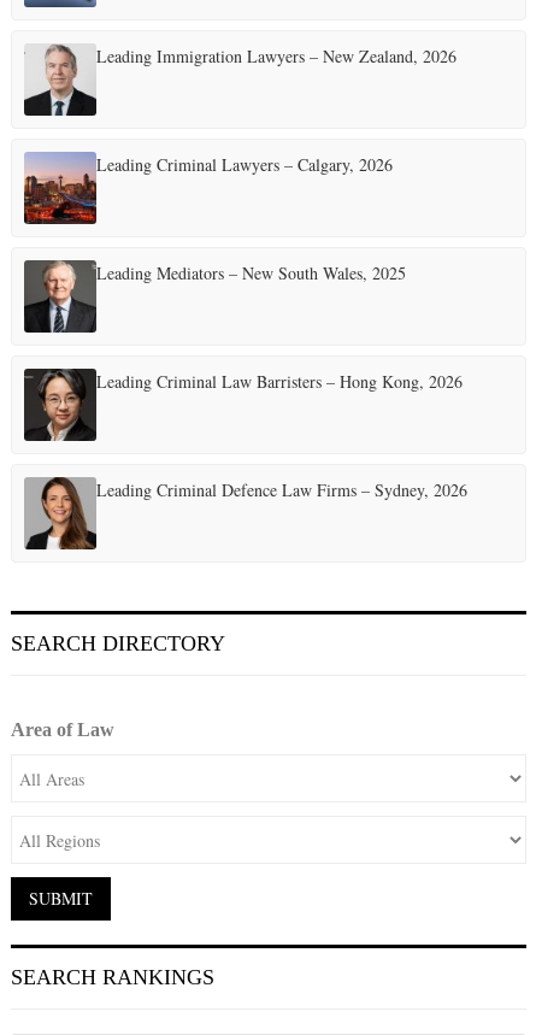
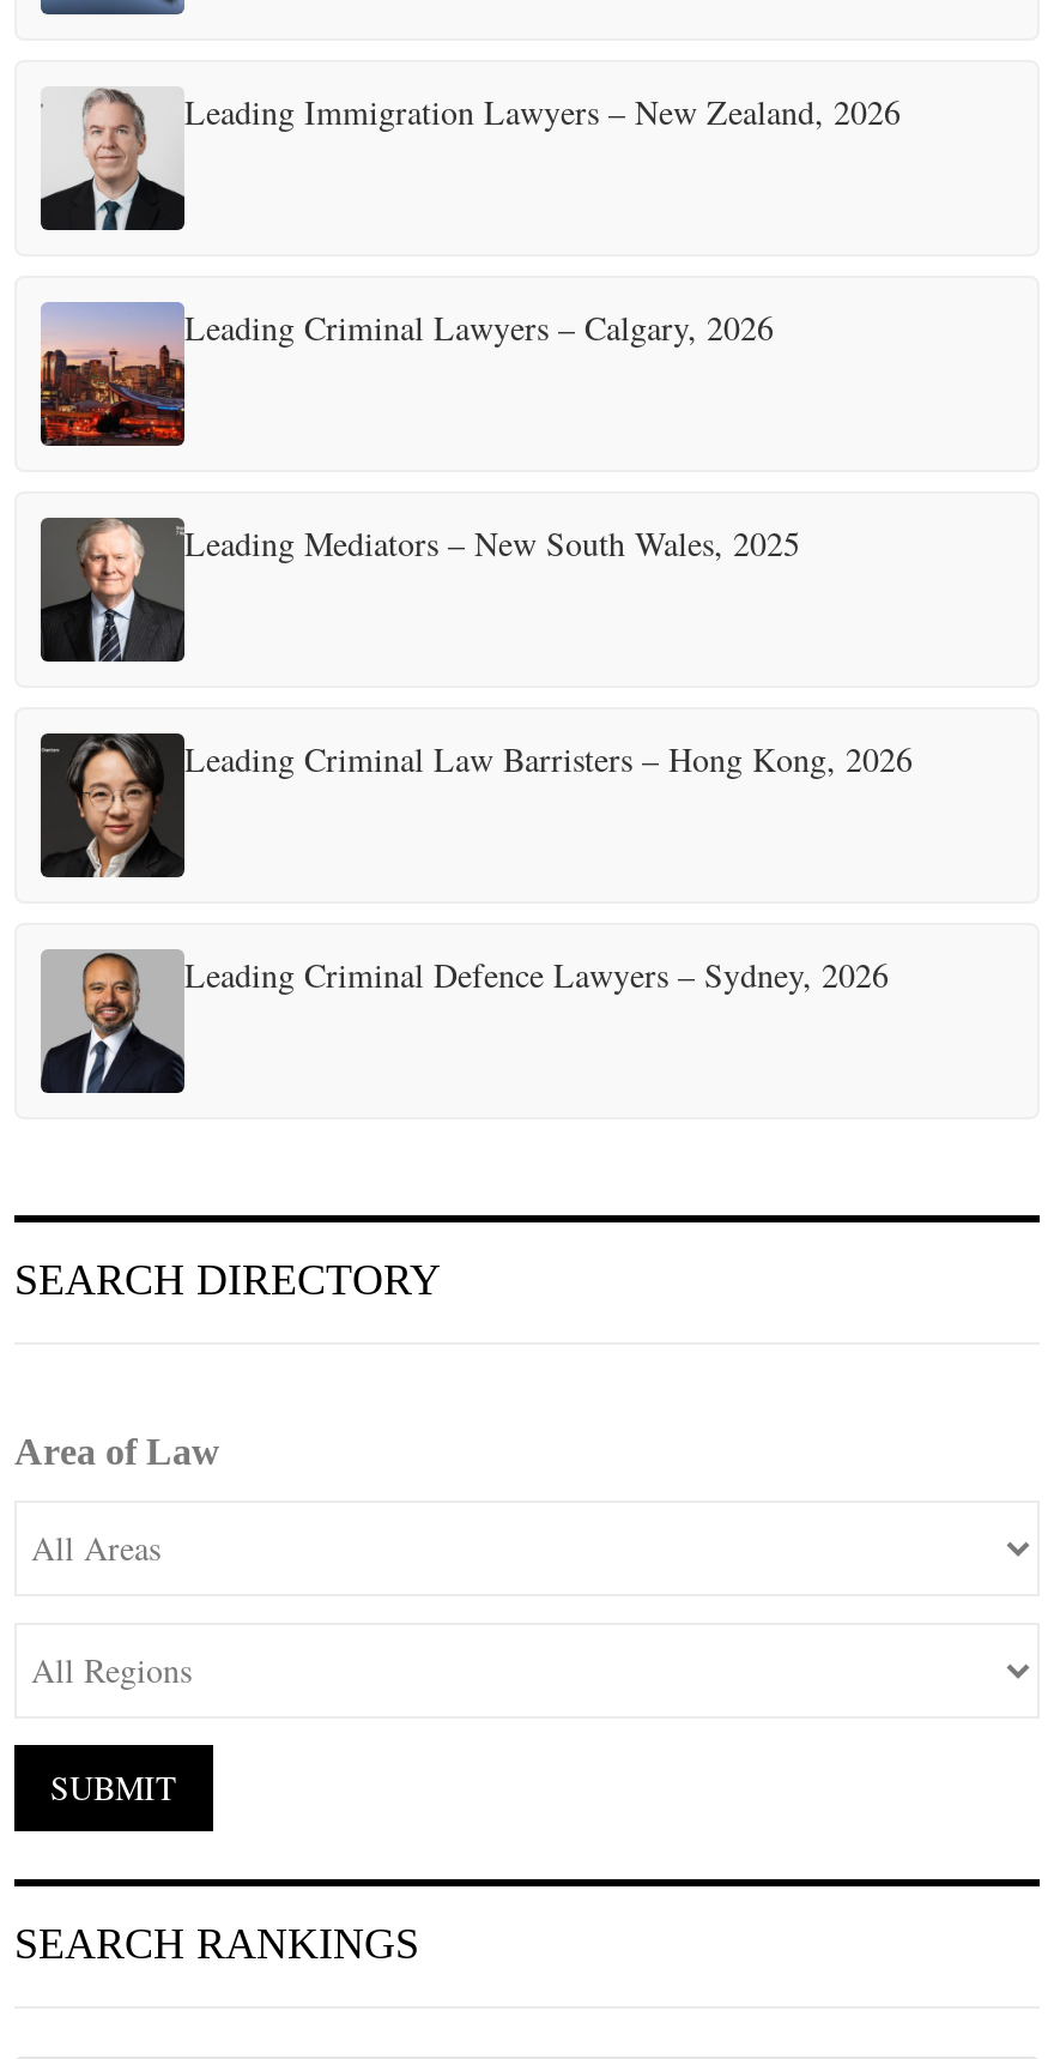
- [image]
- Leading Criminal Defence Law Firms – Sydney, 2026
+ [image]
+ Leading Criminal Defence Lawyers – Sydney, 2026
